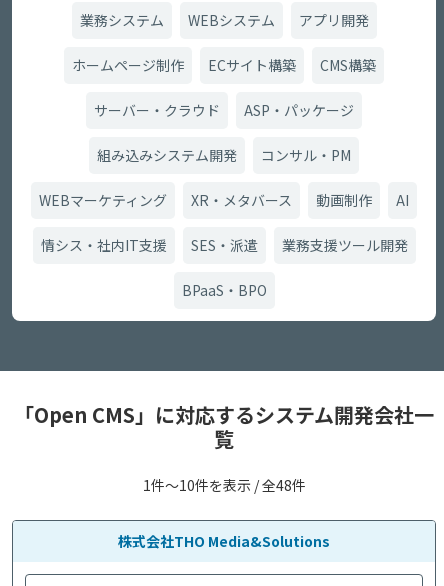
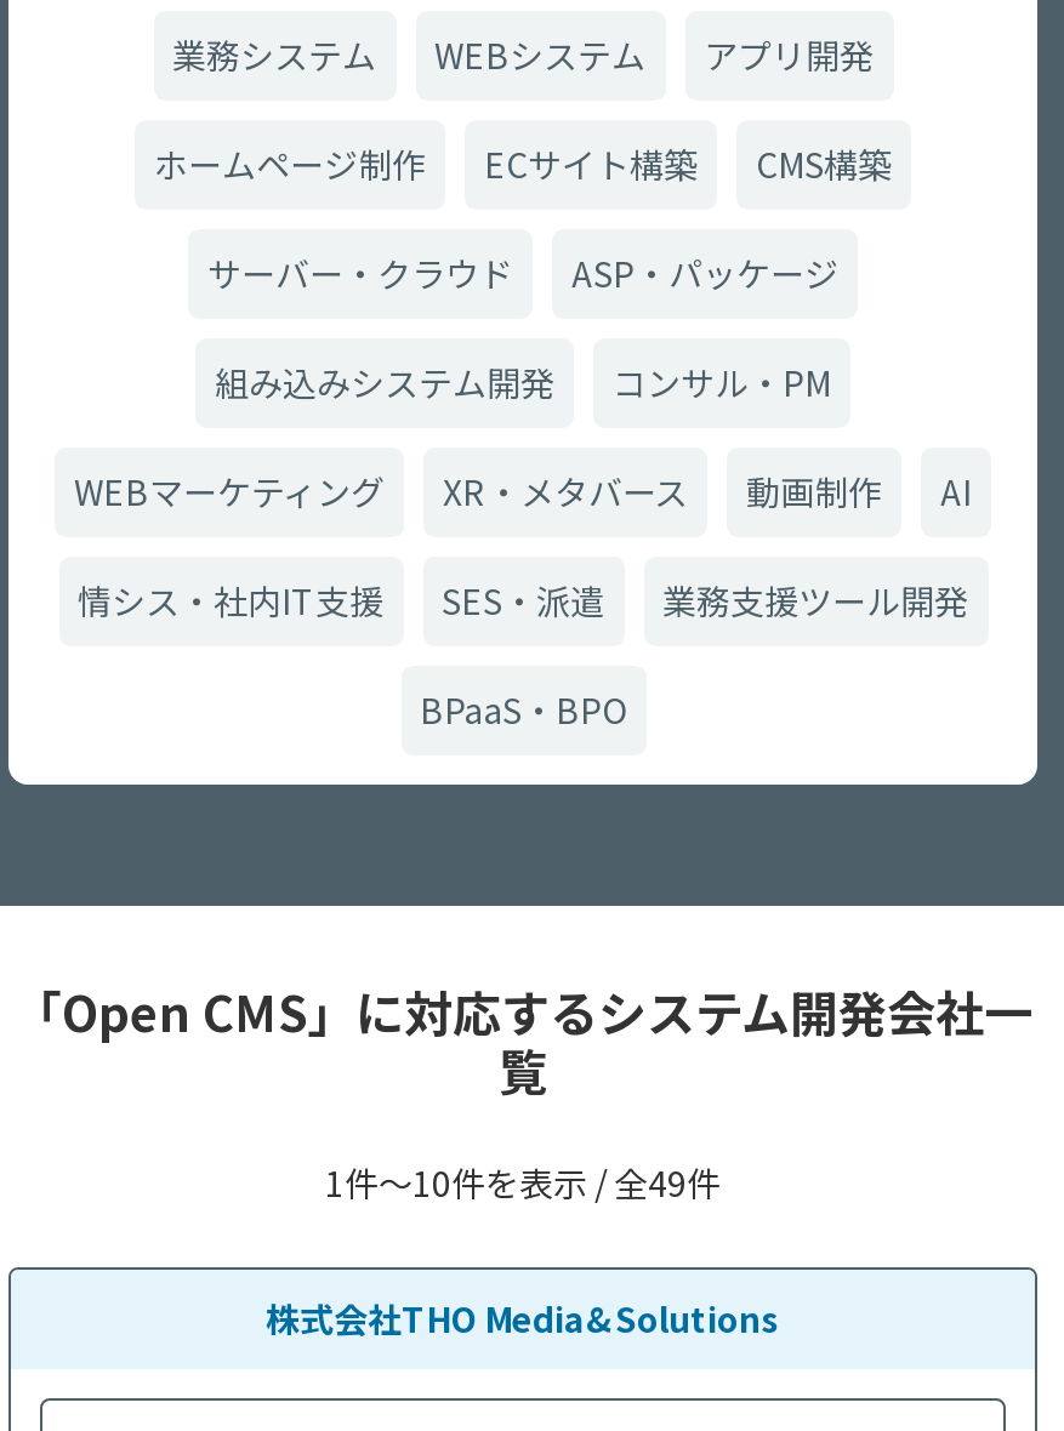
- 1件〜10件を表示 / 全48件
+ 1件〜10件を表示 / 全49件
